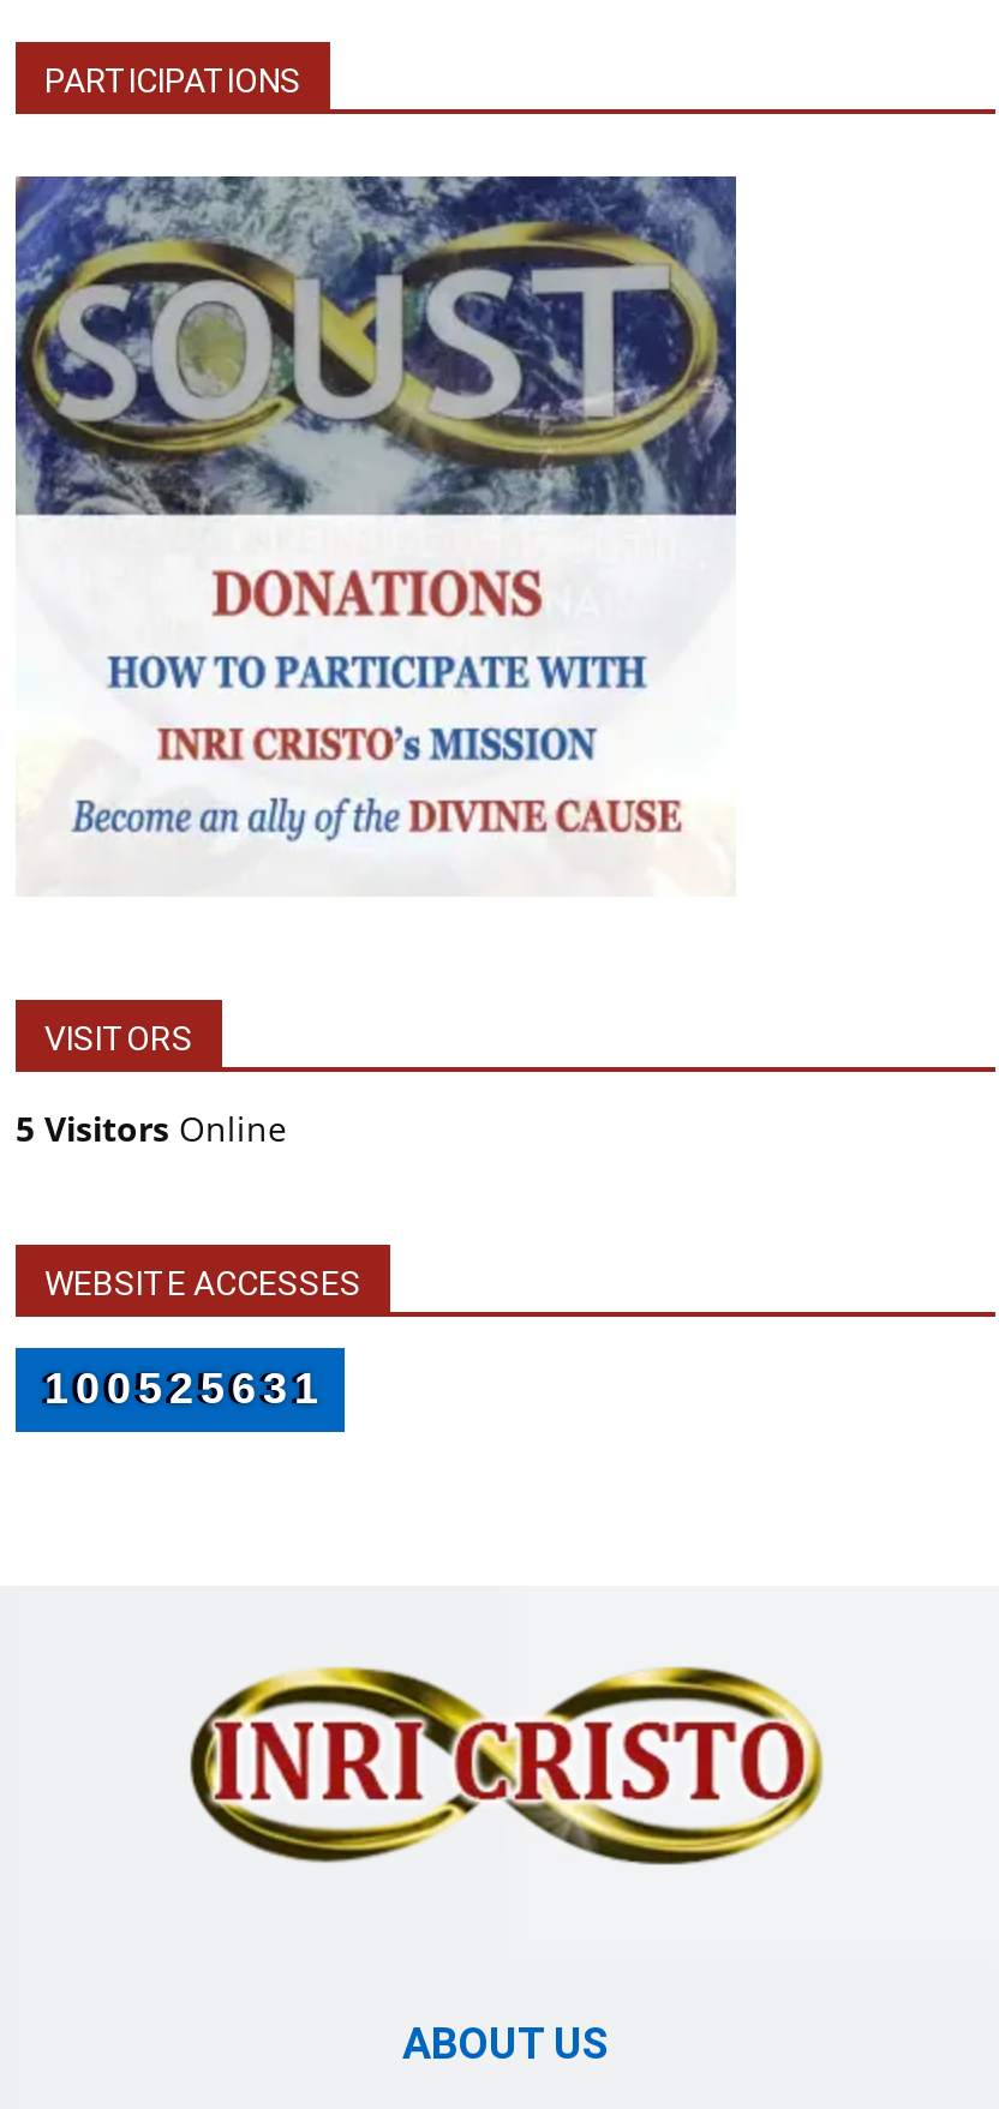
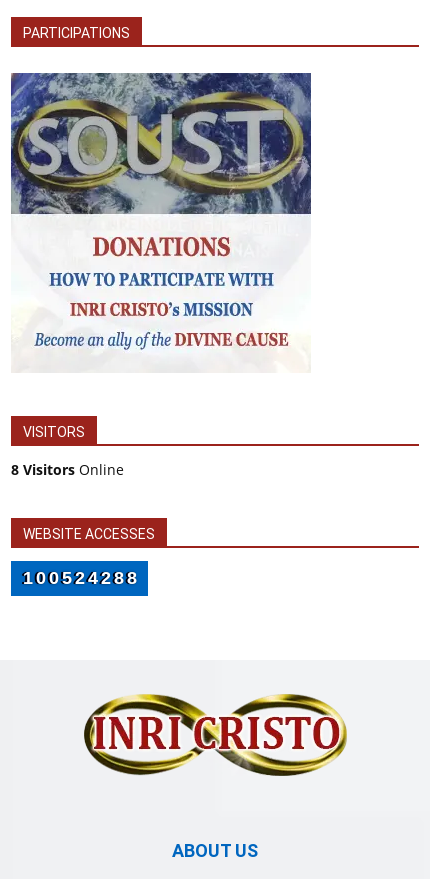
- 5 Visitors Online
+ 8 Visitors Online

- 100525631
+ 100524288
